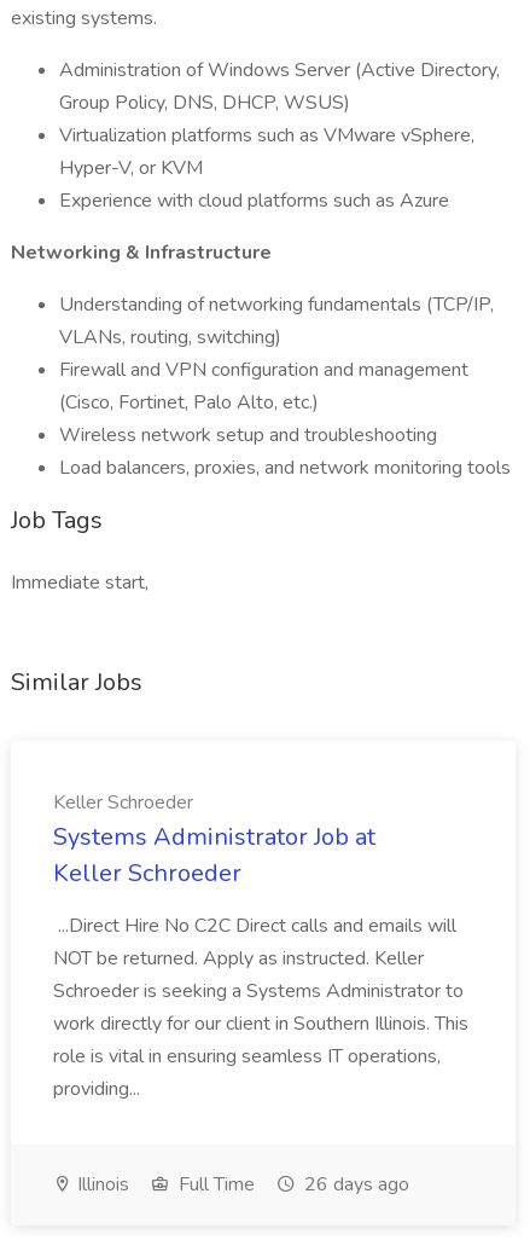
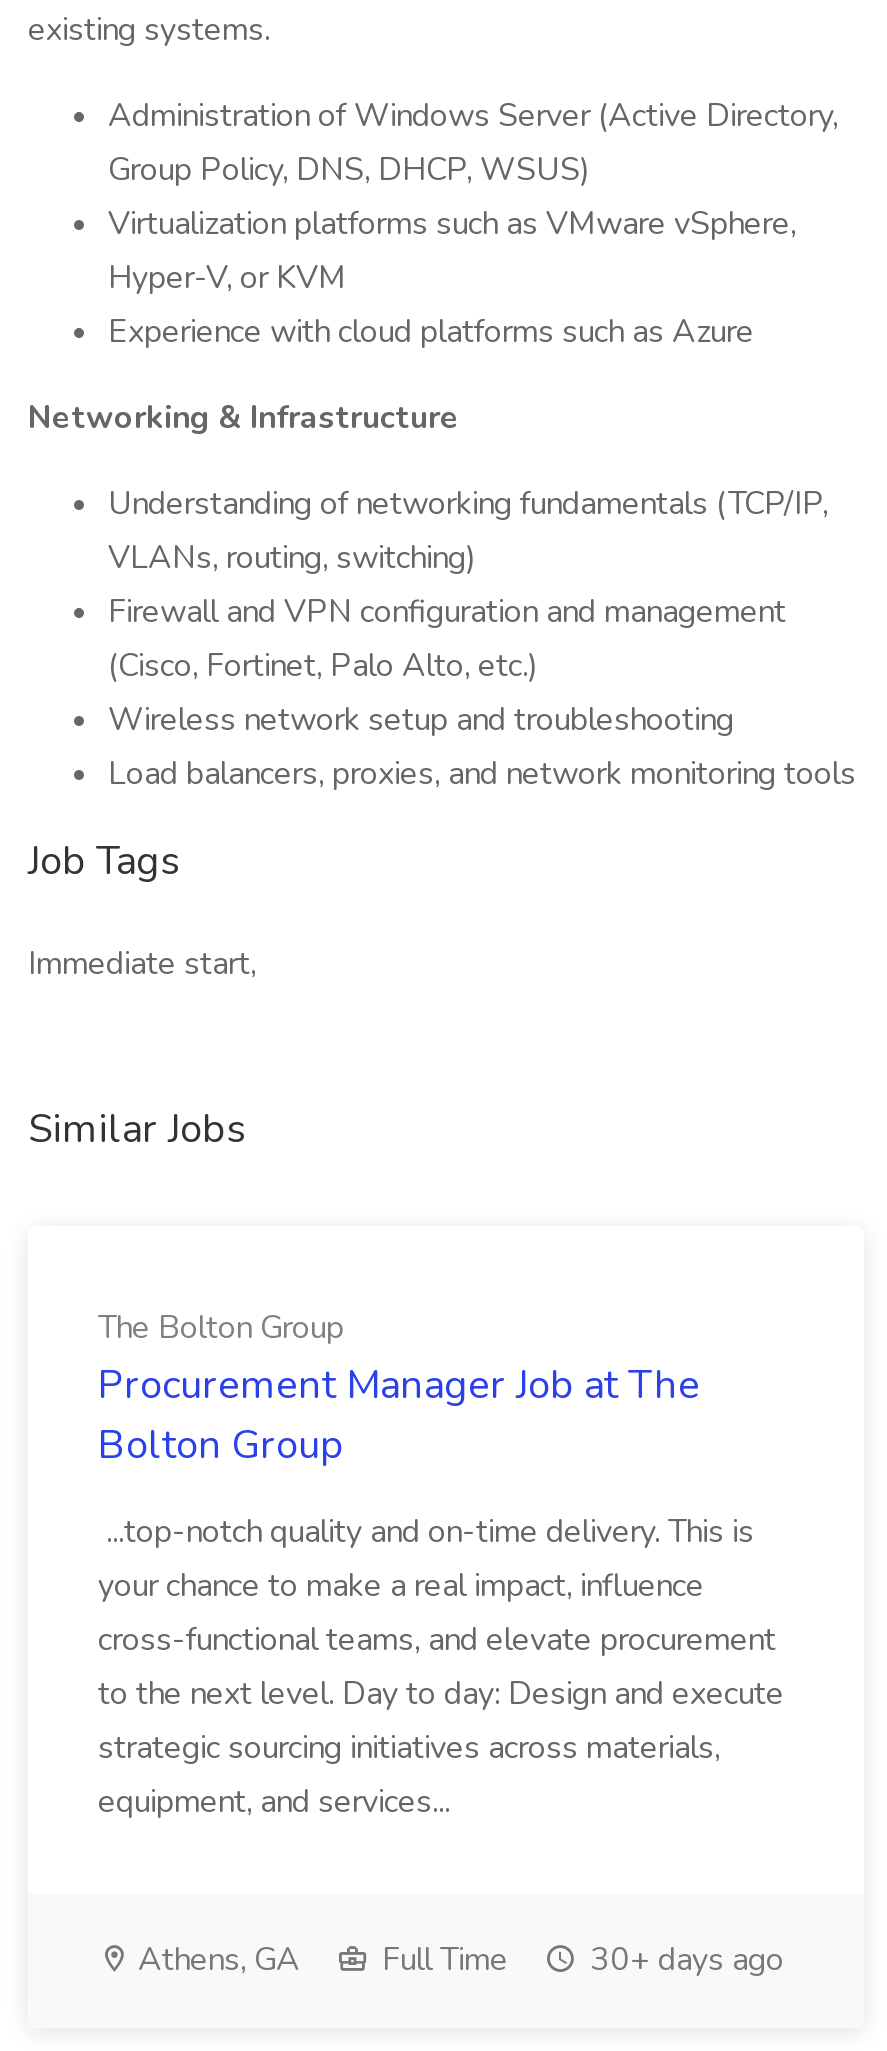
- Keller Schroeder
- Systems Administrator Job at
- Keller Schroeder
+ The Bolton Group
+ Procurement Manager Job at The
+ Bolton Group

- ...Direct Hire No C2C Direct calls and emails will
- NOT be returned. Apply as instructed. Keller
- Schroeder is seeking a Systems Administrator to
- work directly for our client in Southern Illinois. This
- role is vital in ensuring seamless IT operations,
- providing...
+ ...top-notch quality and on-time delivery. This is
+ your chance to make a real impact, influence
+ cross-functional teams, and elevate procurement
+ to the next level. Day to day: Design and execute
+ strategic sourcing initiatives across materials,
+ equipment, and services...

- Illinois
+ Athens, GA

- 26 days ago
+ 30+ days ago
